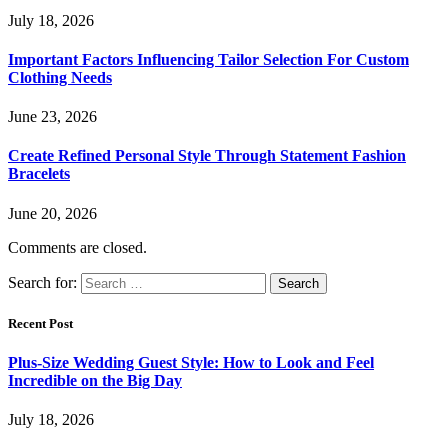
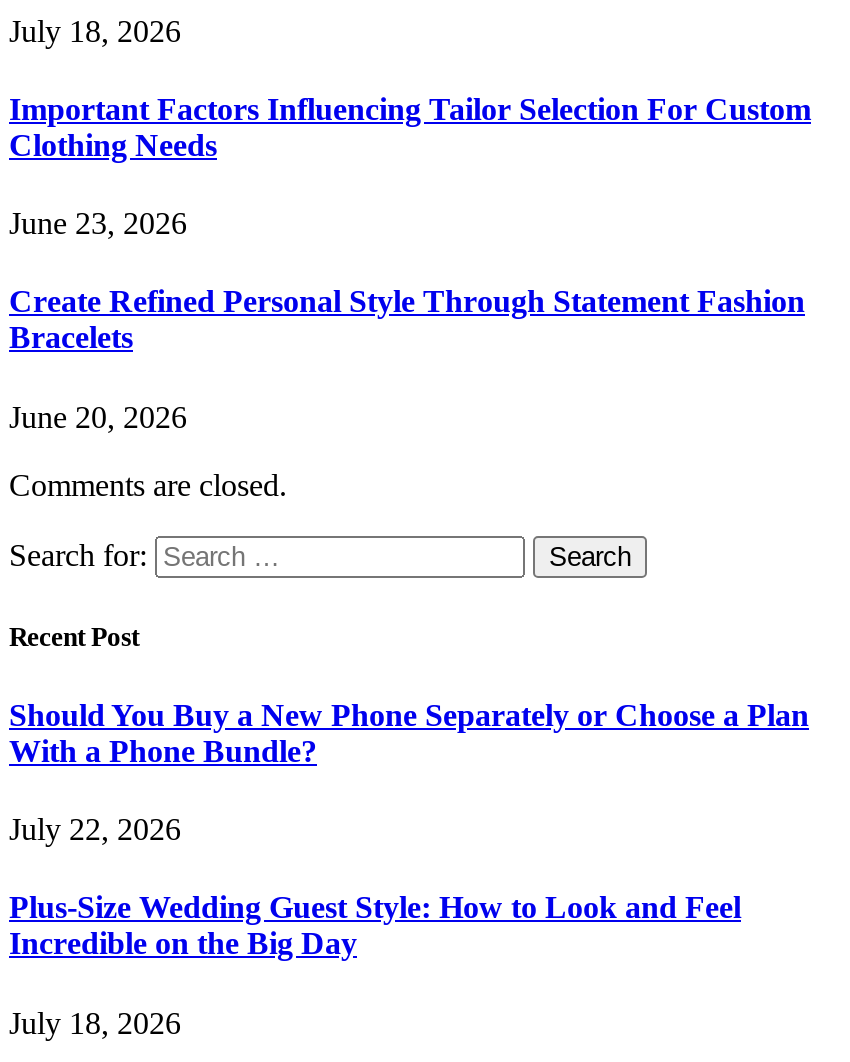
+ Should You Buy a New Phone Separately or Choose a Plan
+ With a Phone Bundle?
+ July 22, 2026
